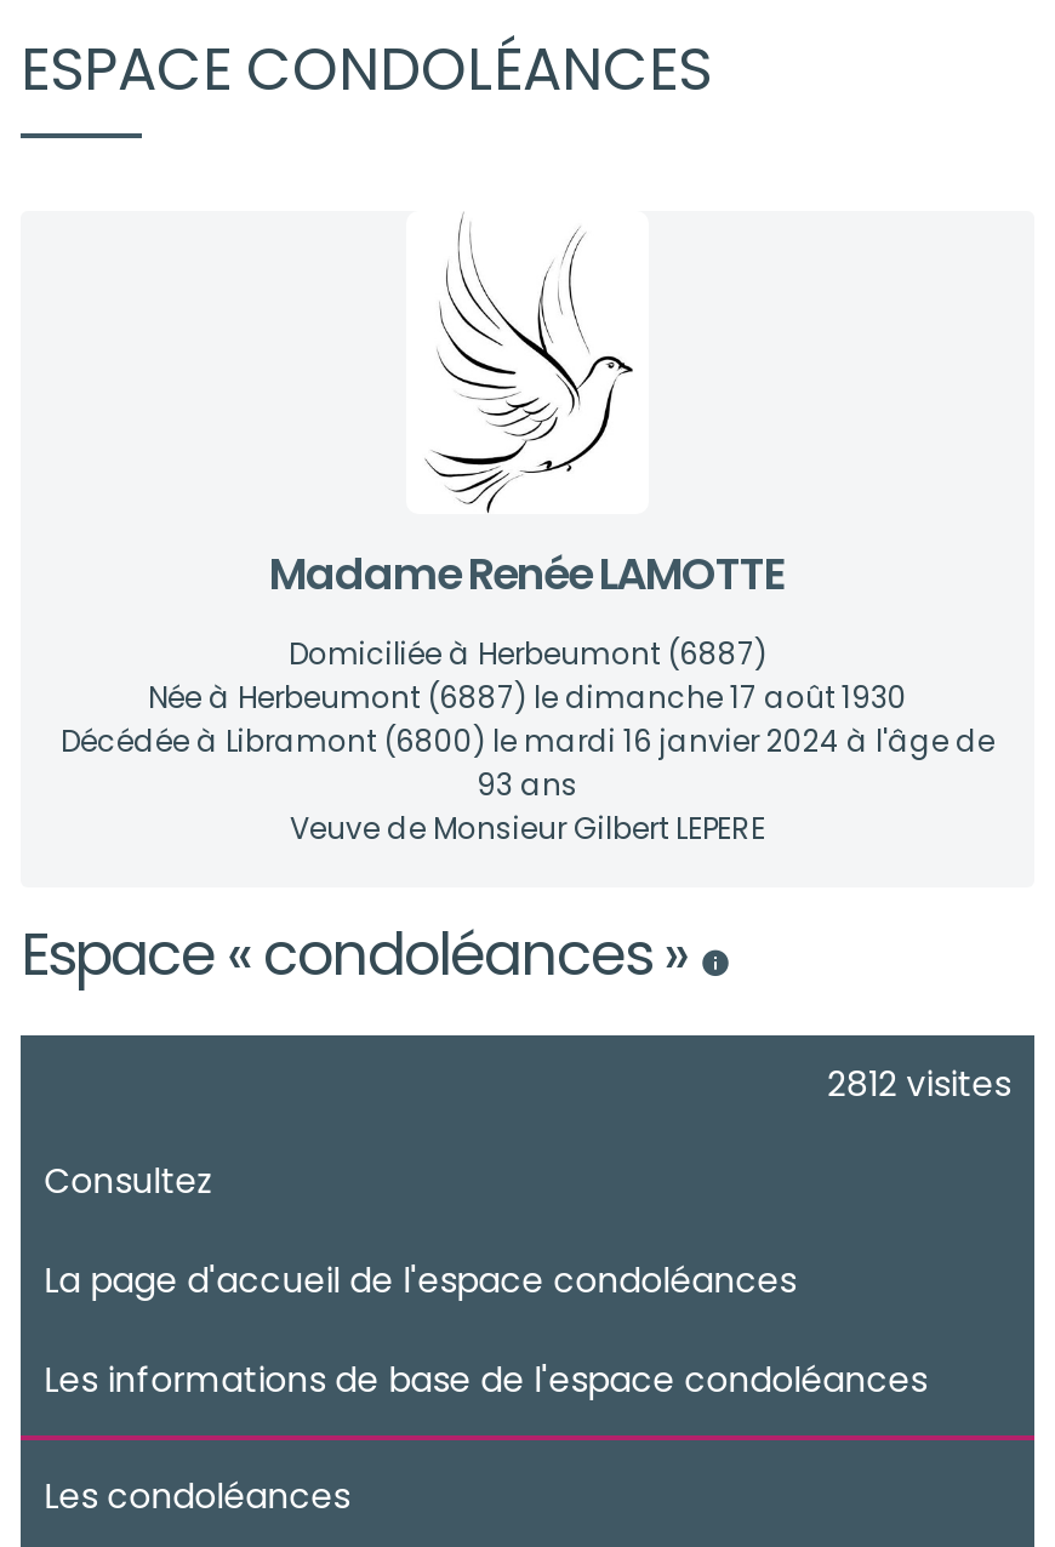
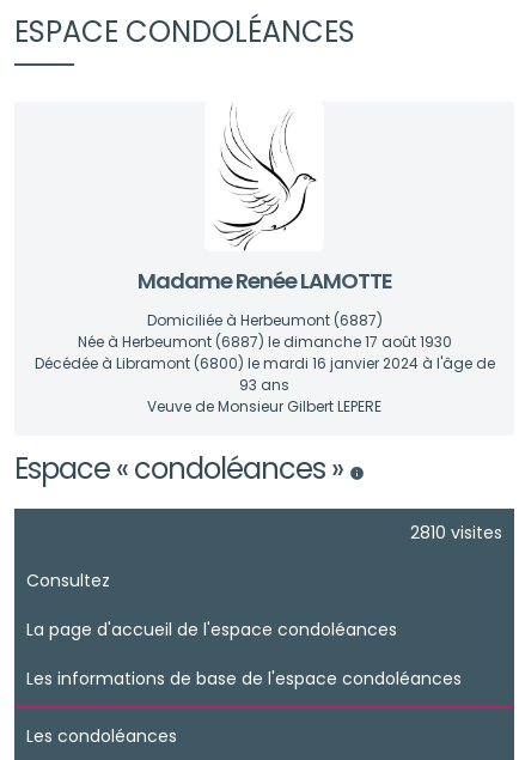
- 2812 visites
+ 2810 visites
